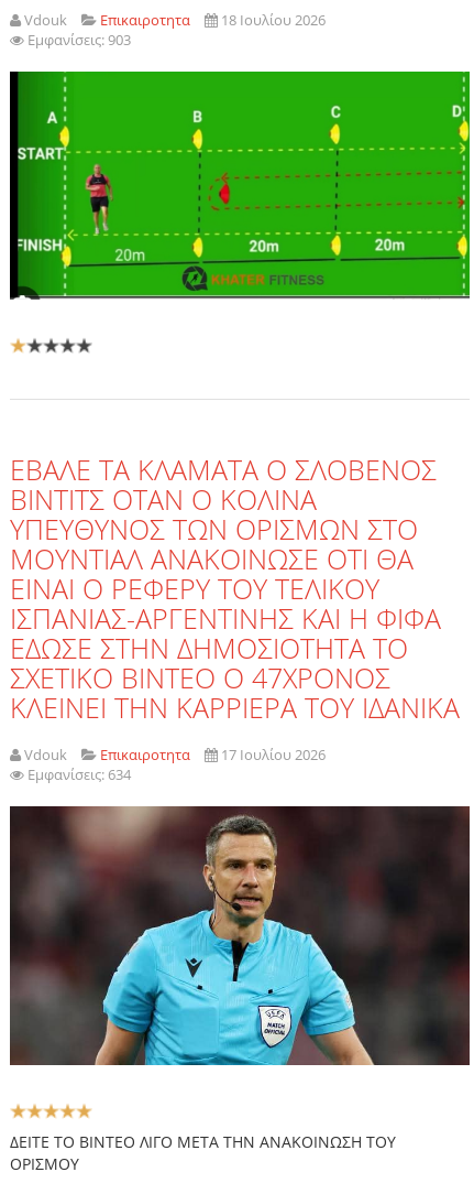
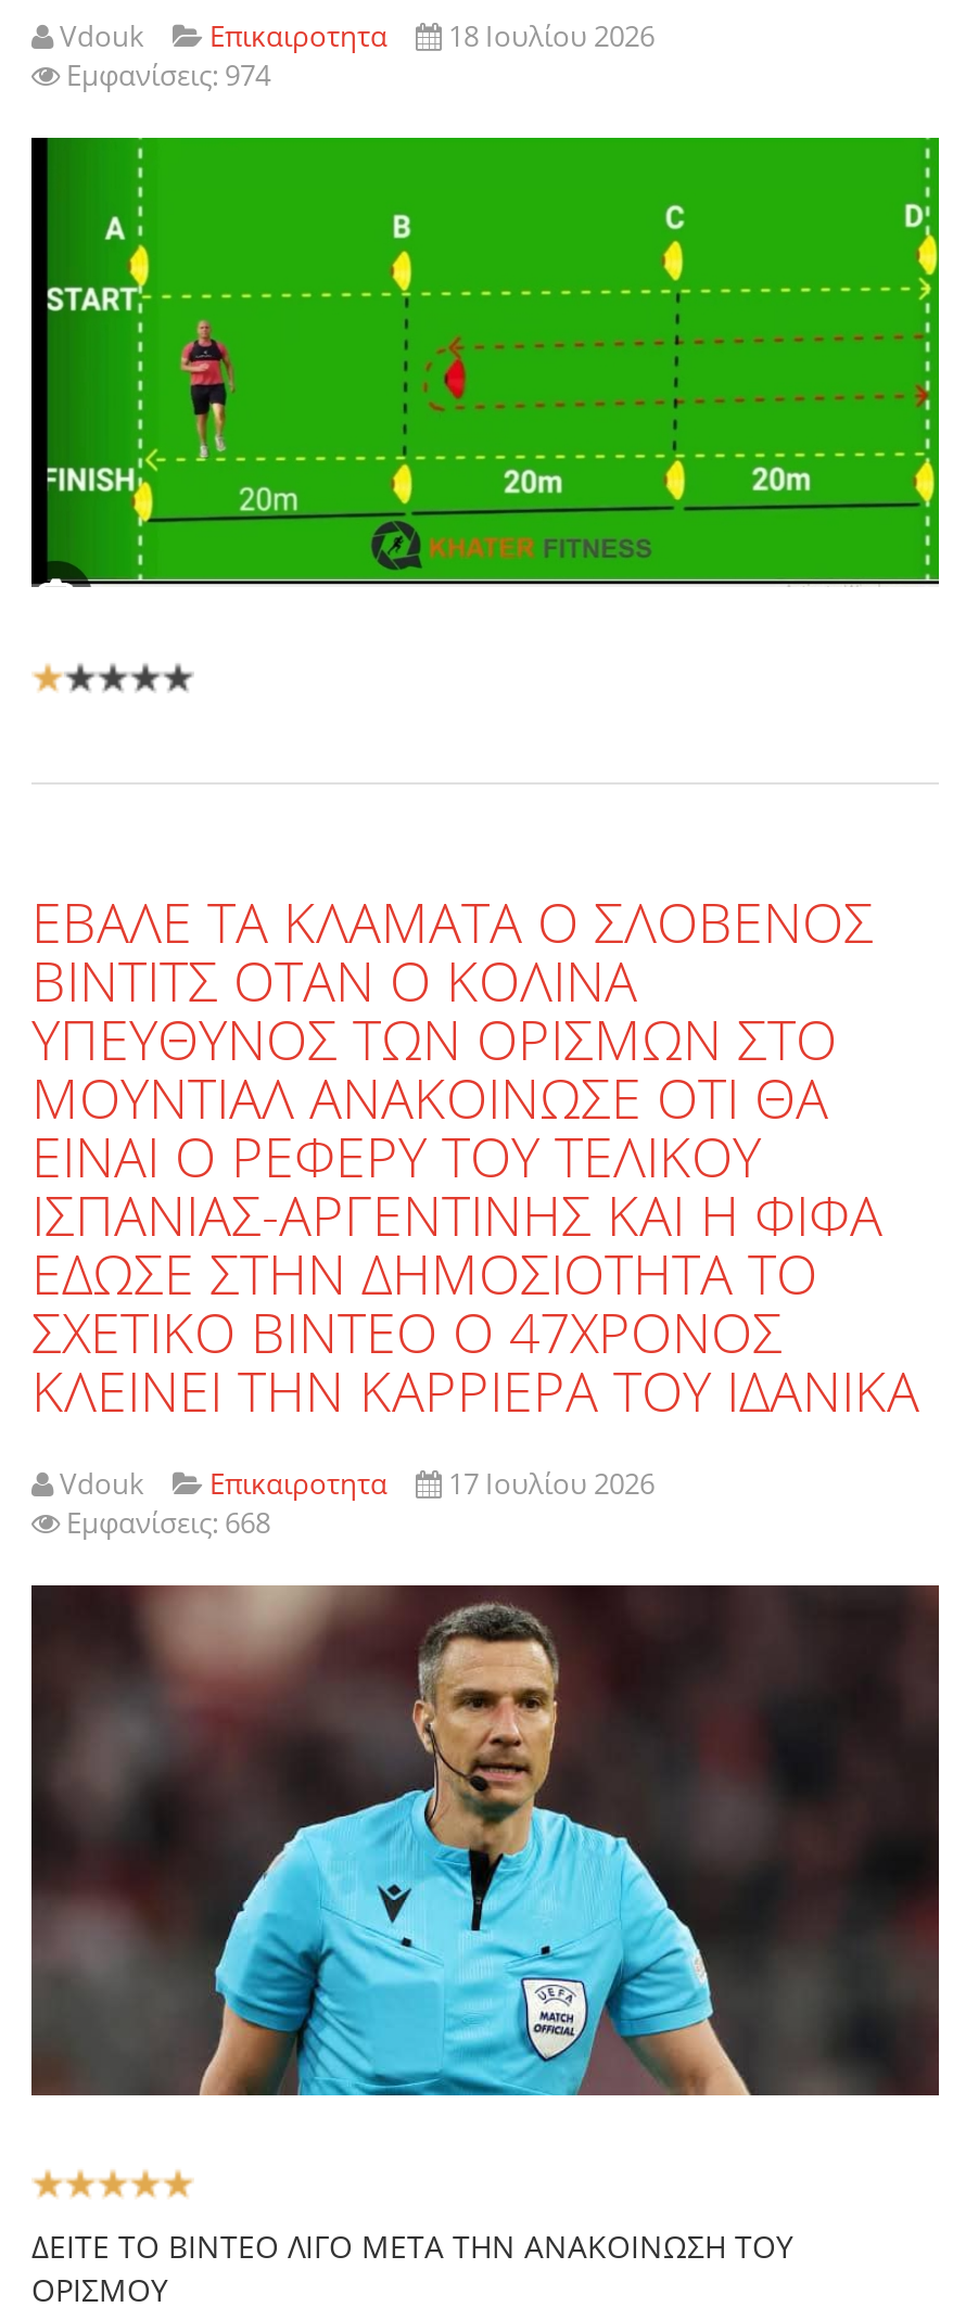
- Εμφανίσεις: 903
+ Εμφανίσεις: 974

- Εμφανίσεις: 634
+ Εμφανίσεις: 668
